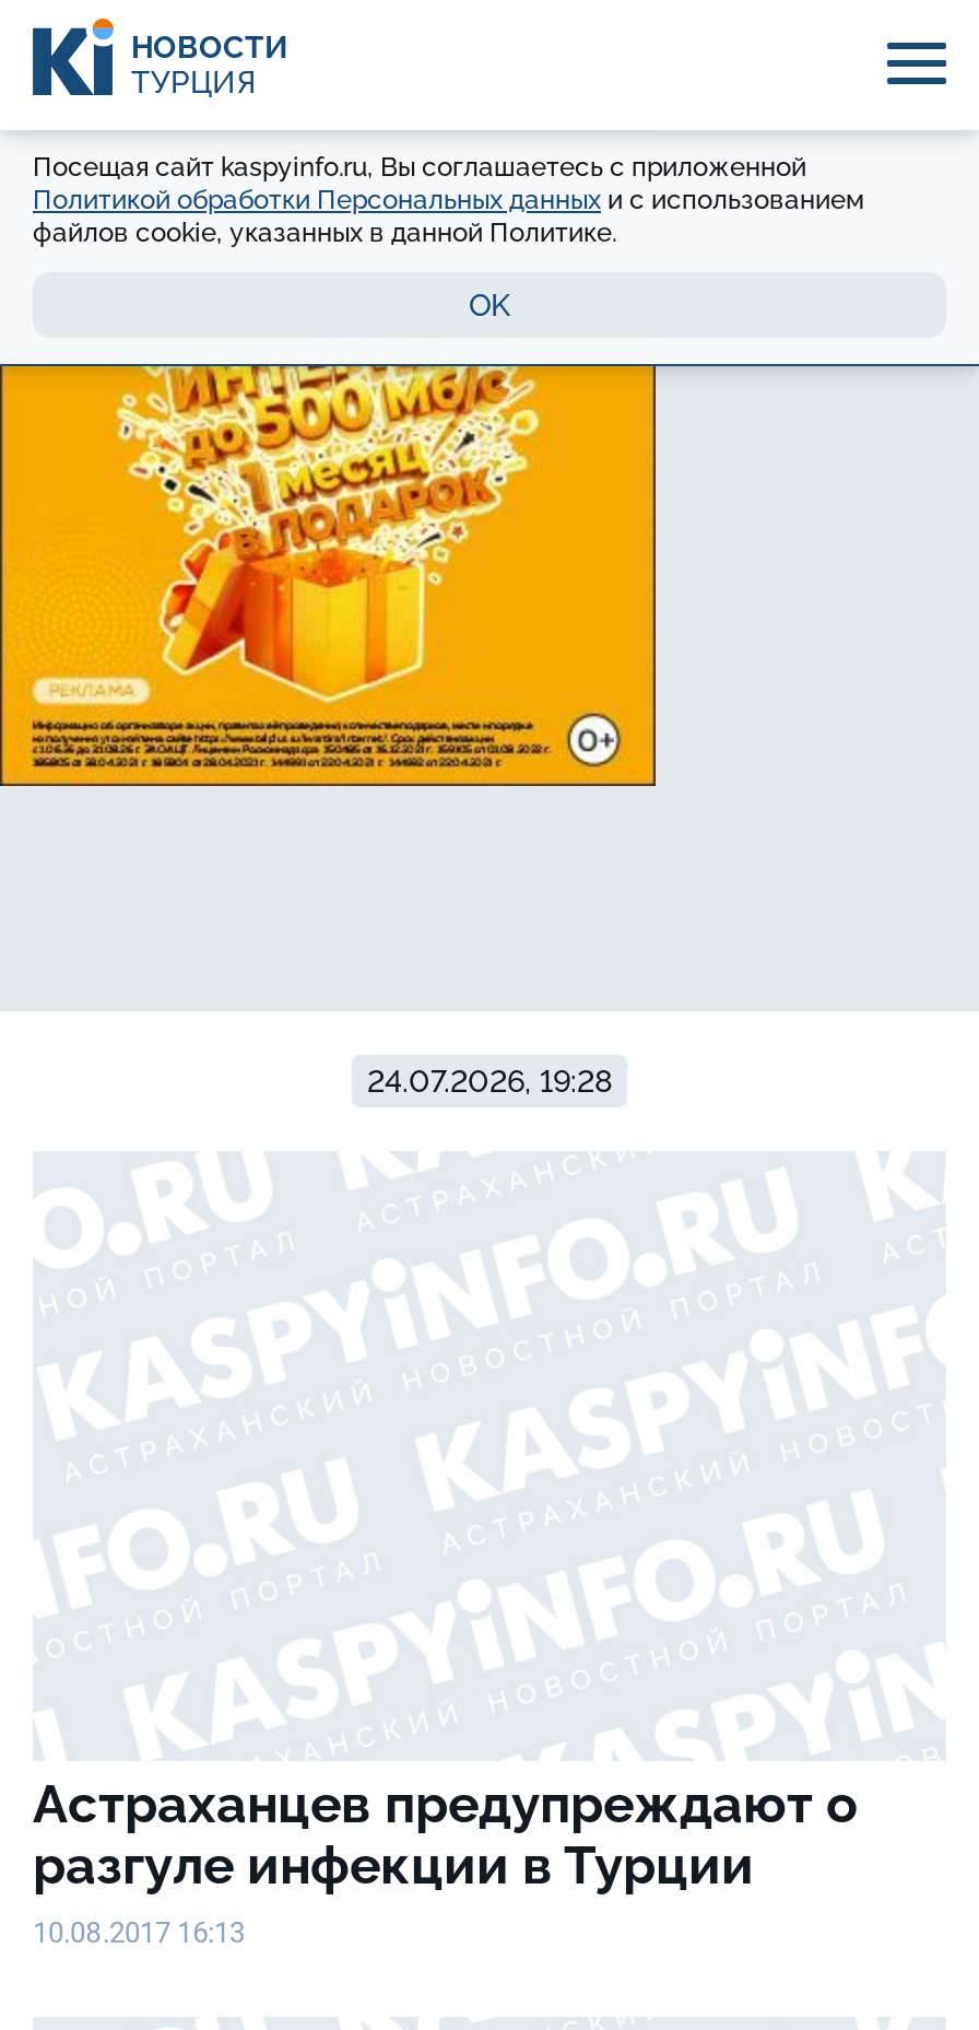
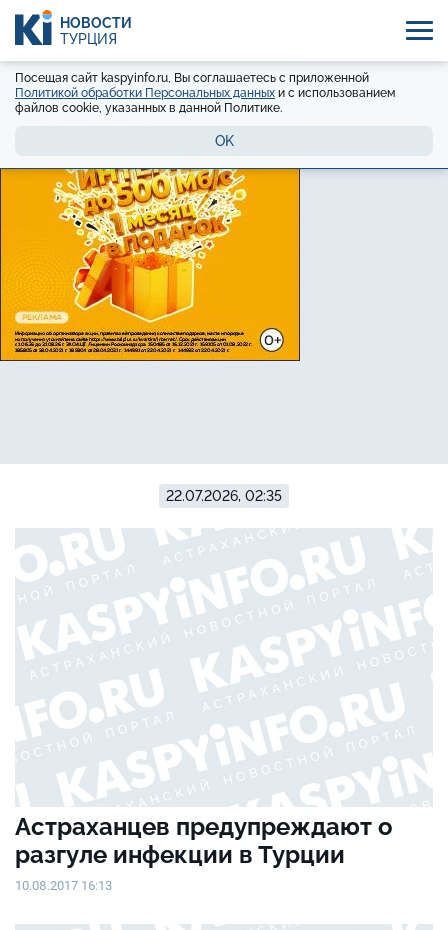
- 24.07.2026, 19:28
+ 22.07.2026, 02:35
